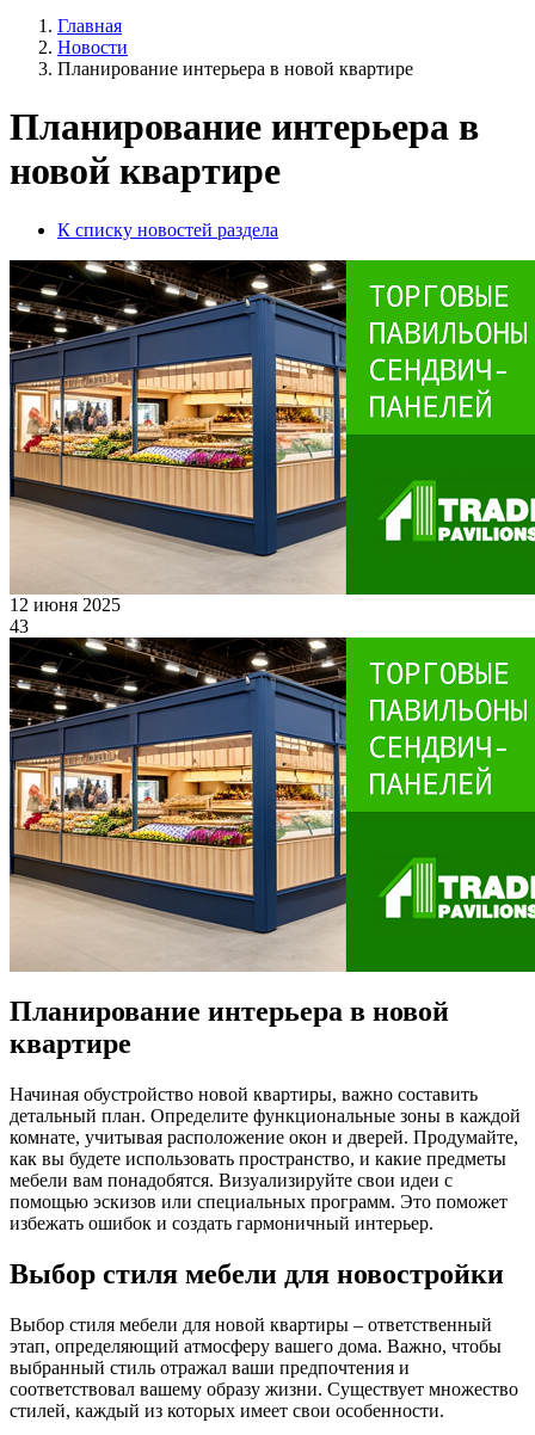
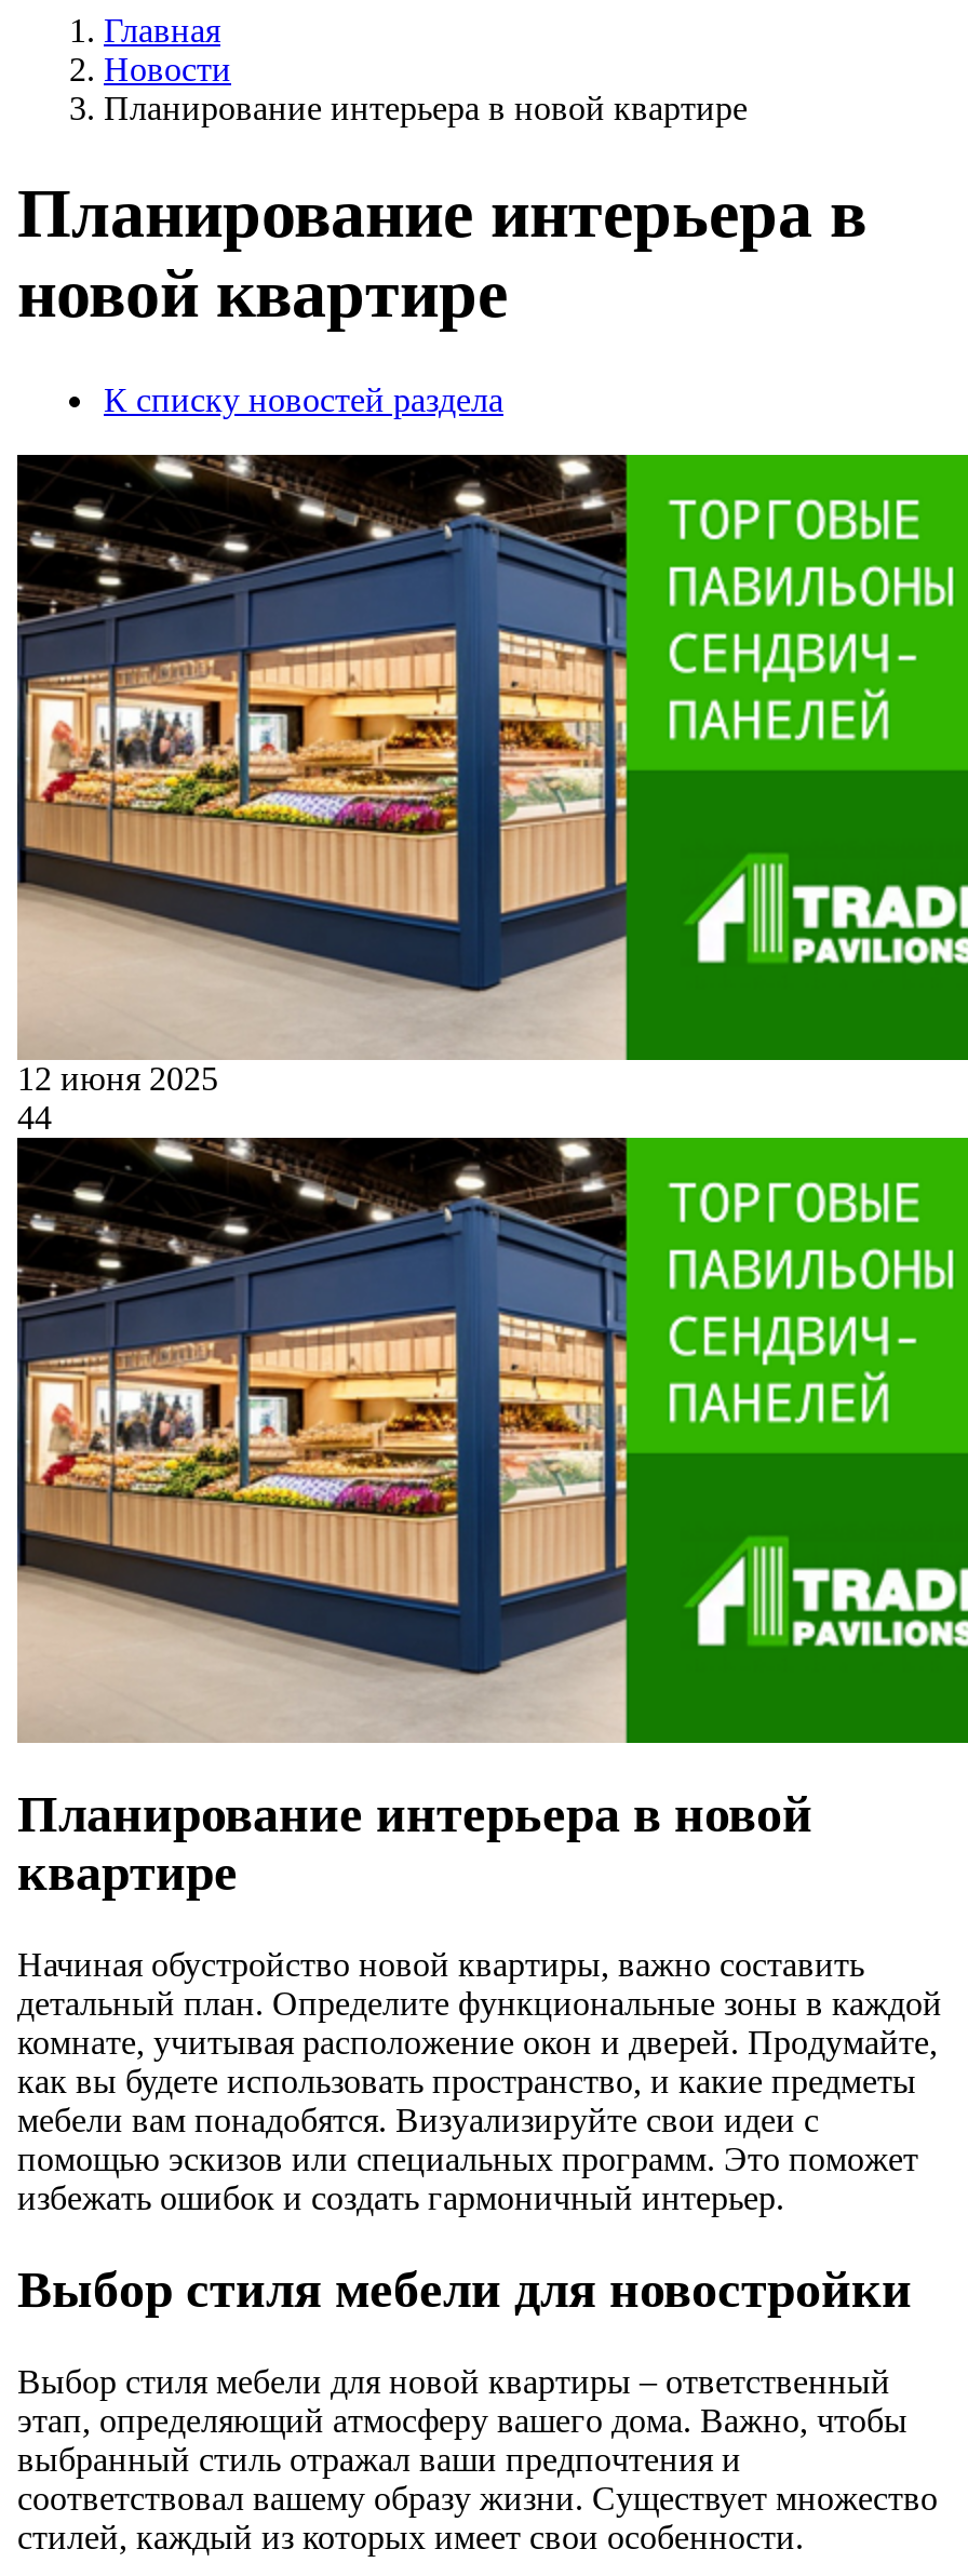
- 43
+ 44
